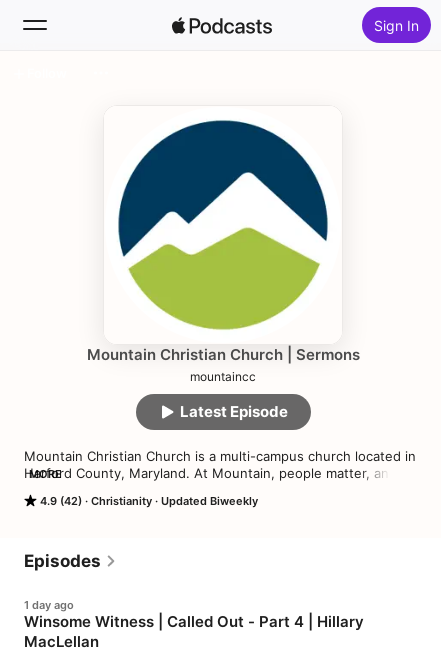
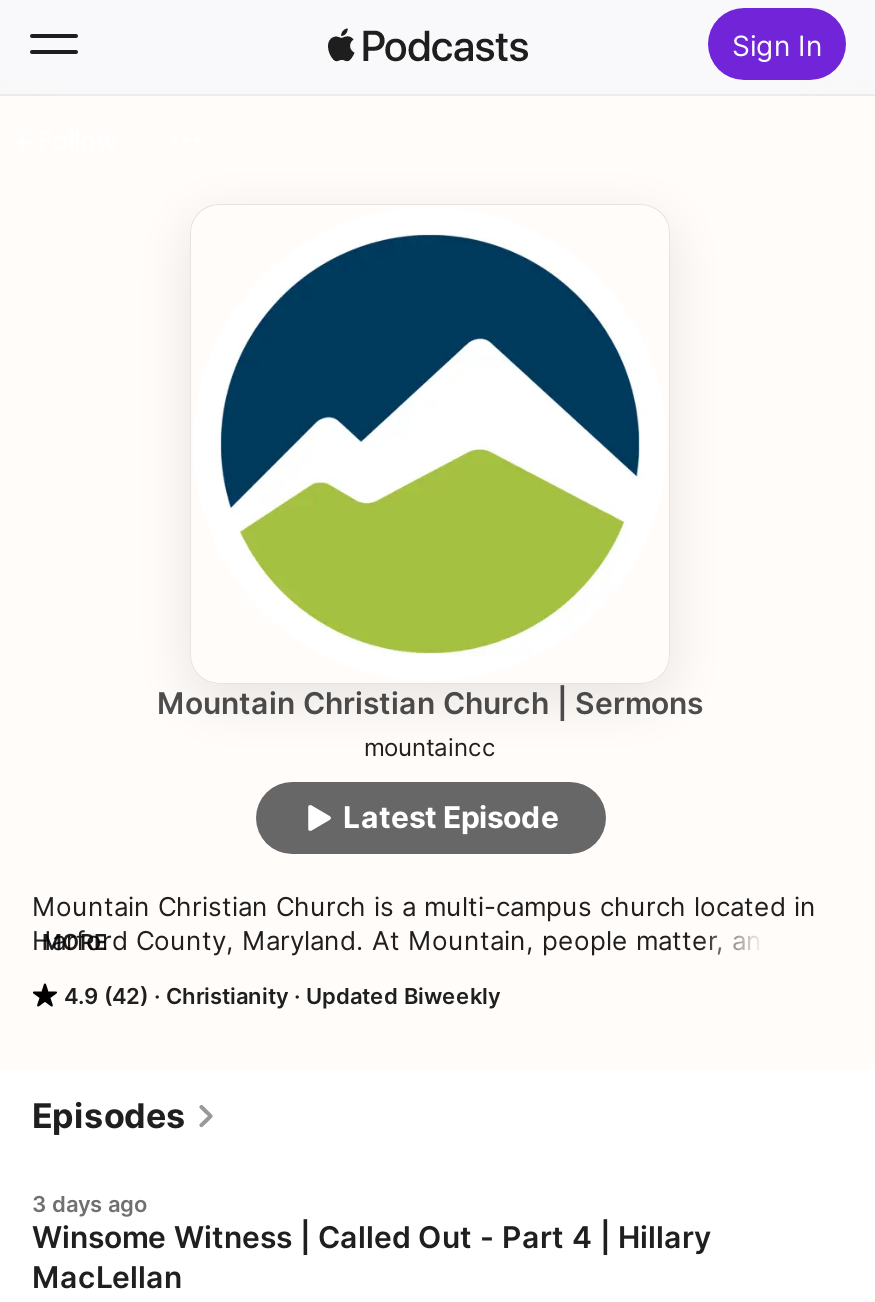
- 1 day ago
+ 3 days ago
